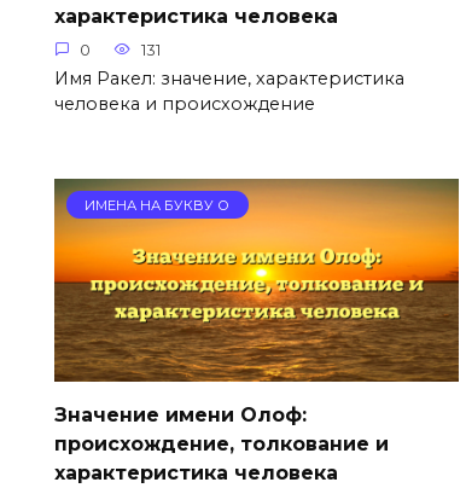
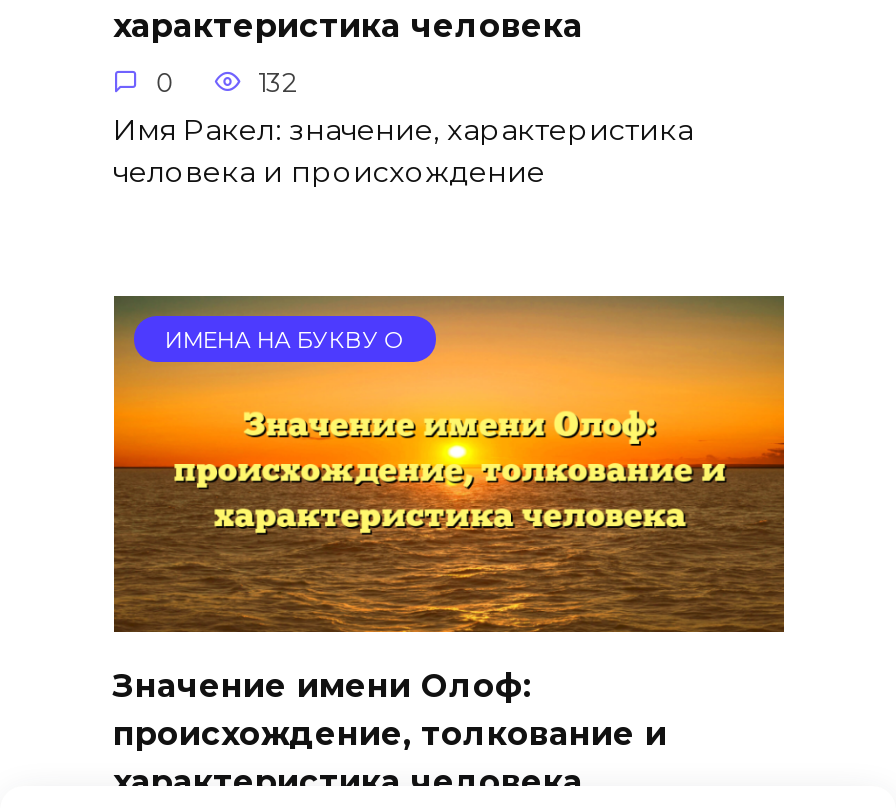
- 131
+ 132
